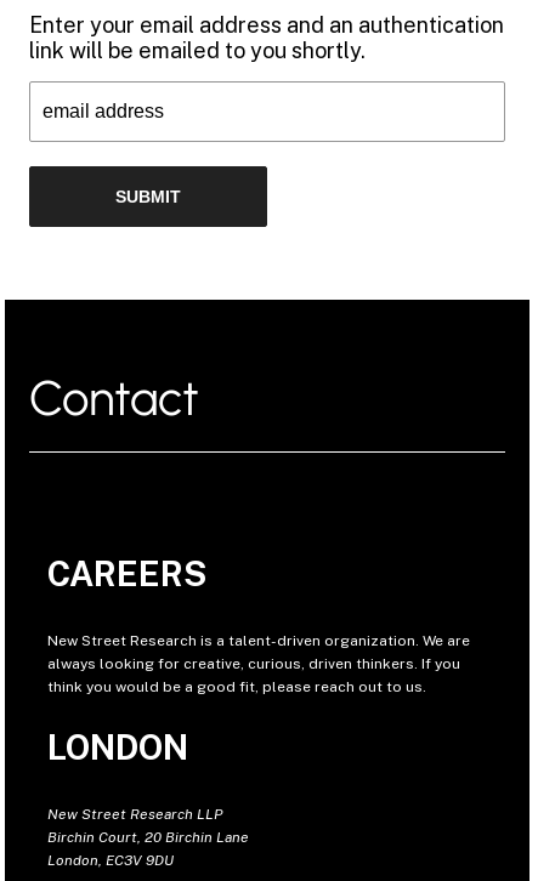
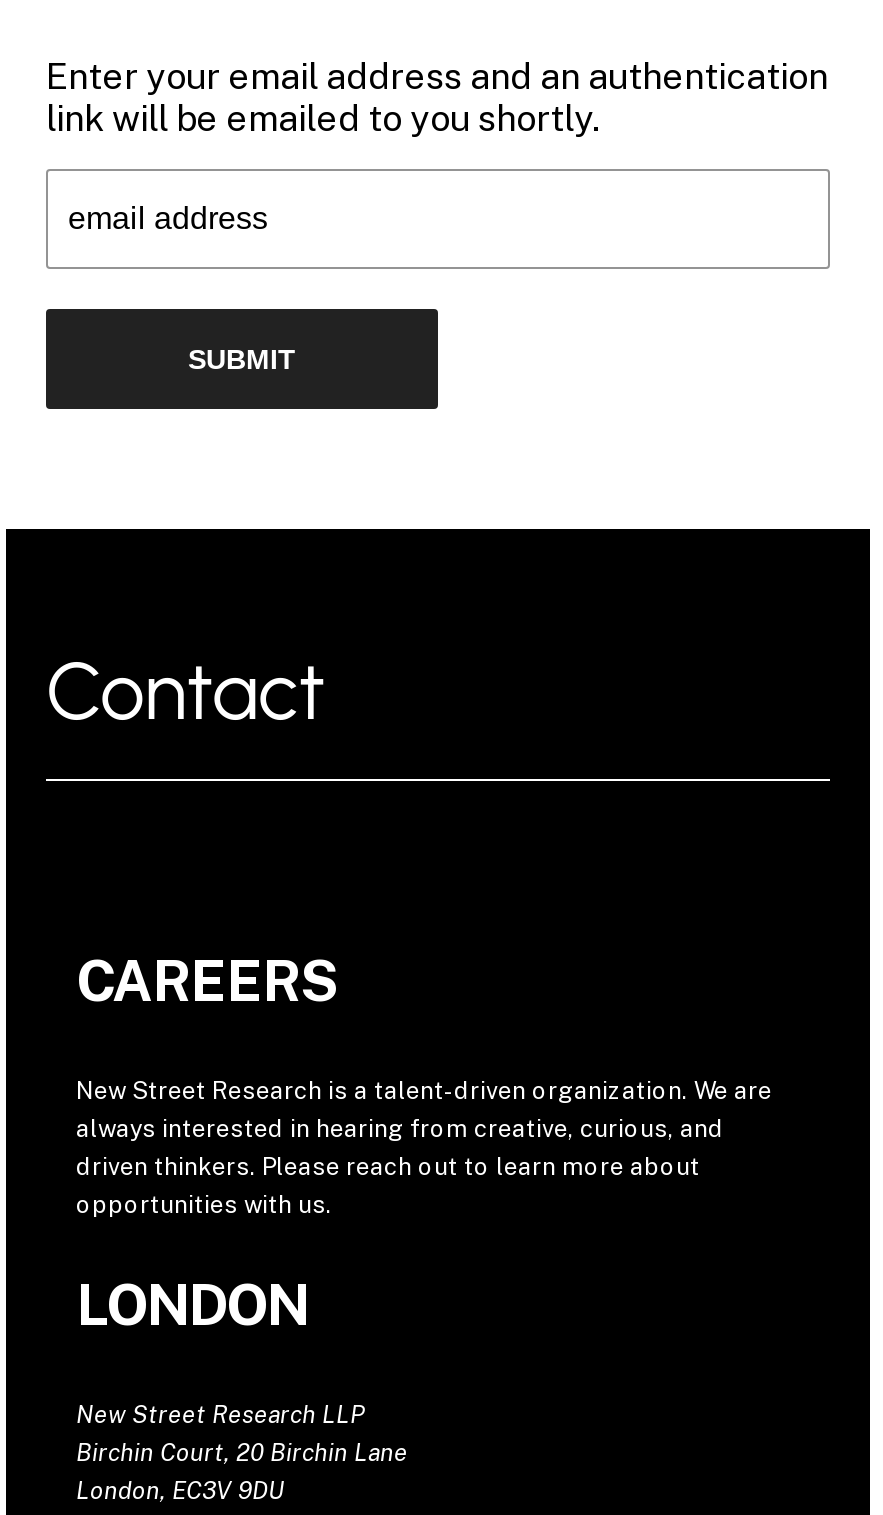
- always looking for creative, curious, driven thinkers. If you
- think you would be a good fit, please reach out to us.
+ always interested in hearing from creative, curious, and
+ driven thinkers. Please reach out to learn more about
+ opportunities with us.
